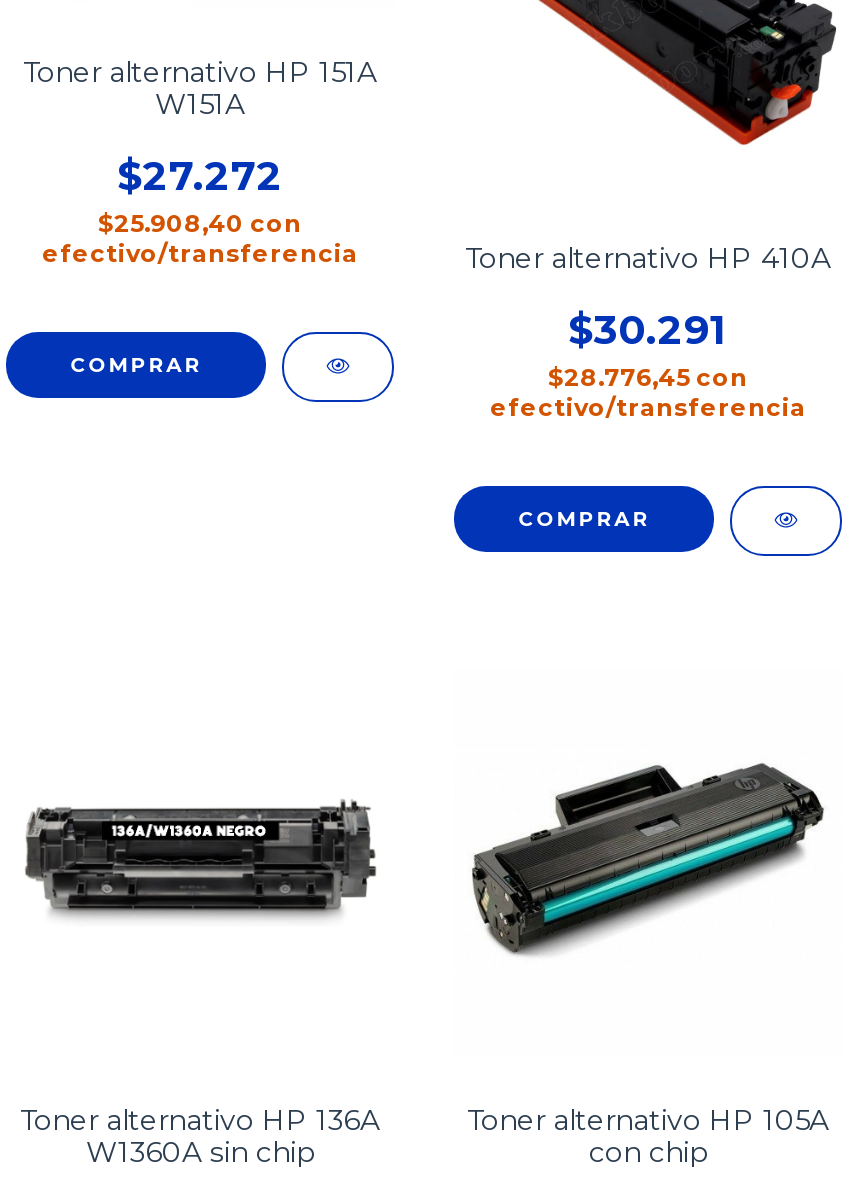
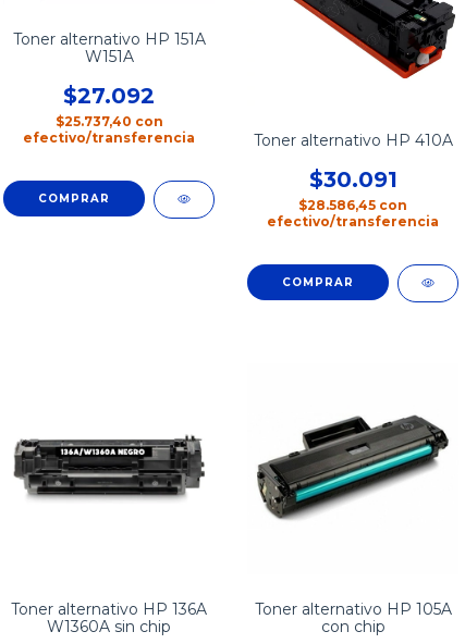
- $27.272
+ $27.092

- $25.908,40 con
+ $25.737,40 con

- $30.291
+ $30.091

- $28.776,45 con
+ $28.586,45 con
